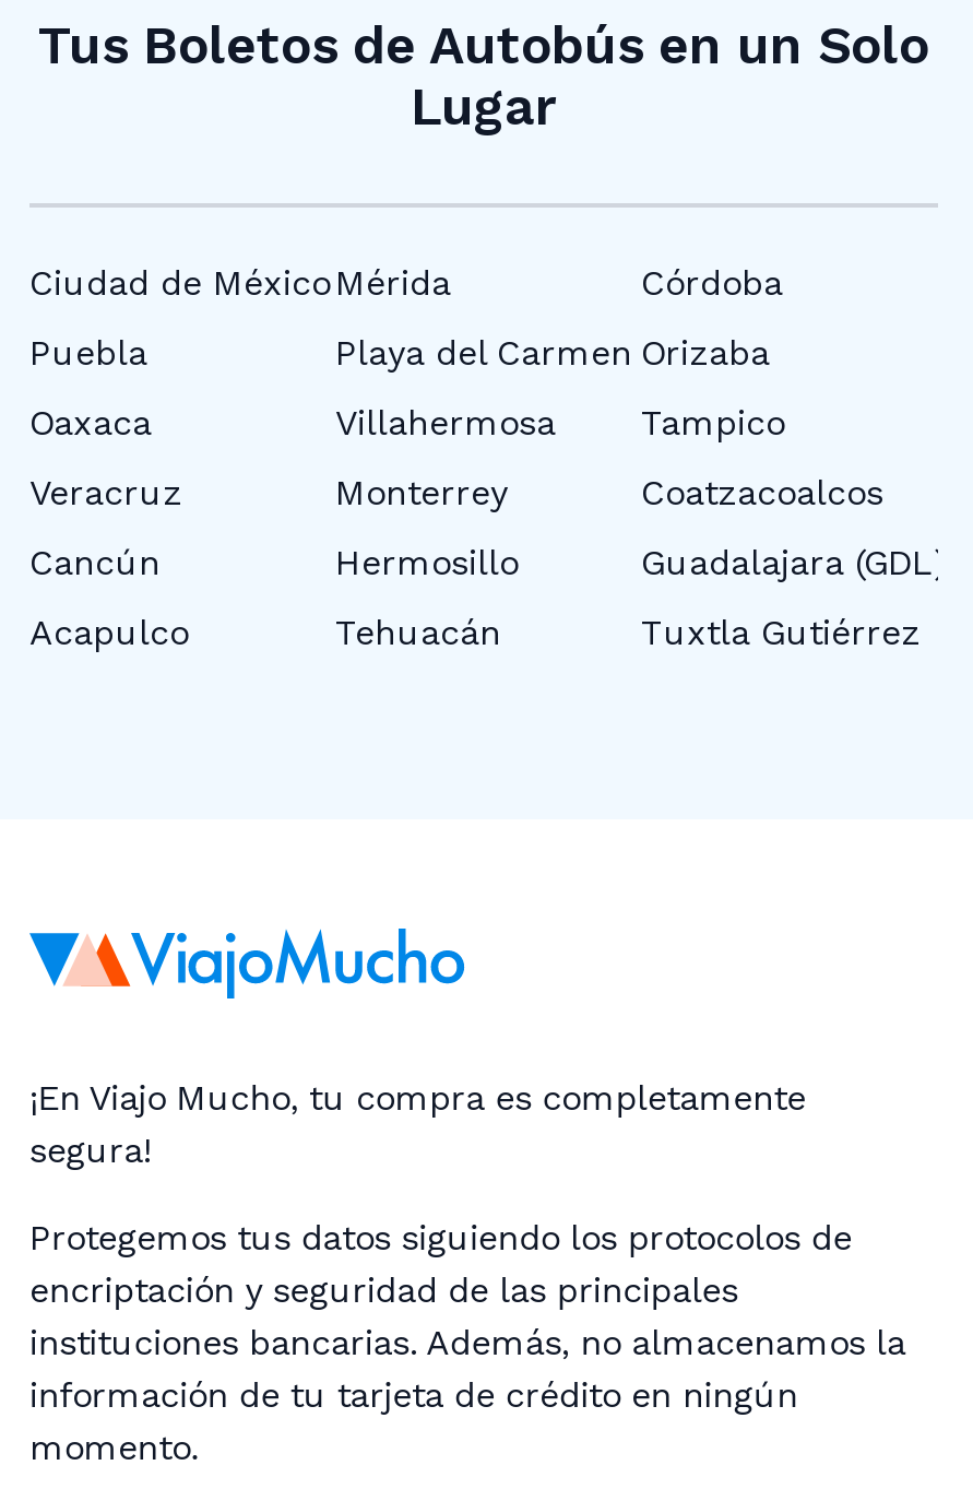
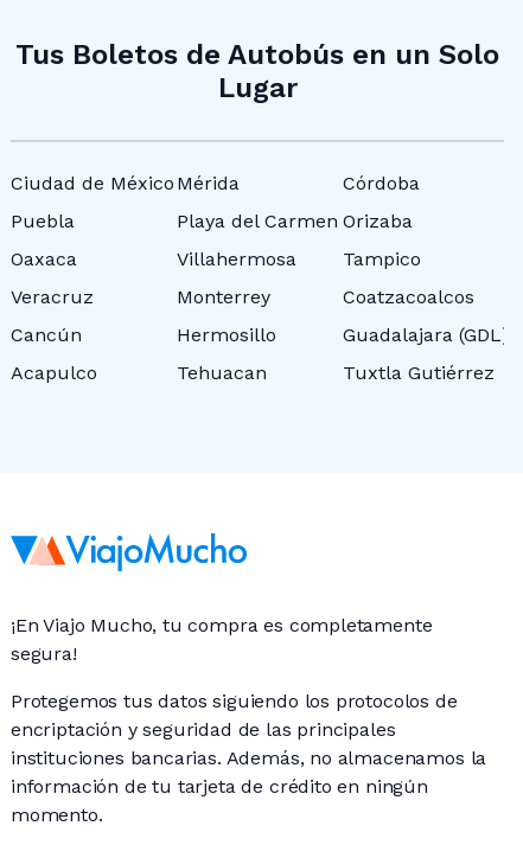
- Tehuacán
+ Tehuacan
